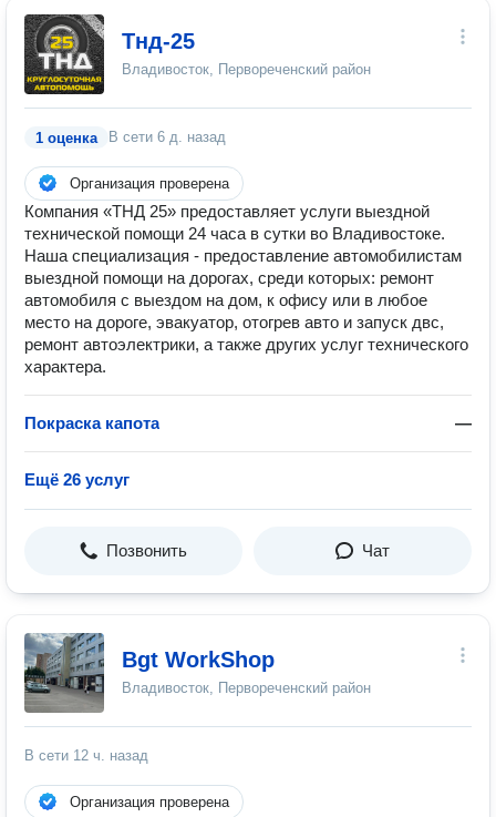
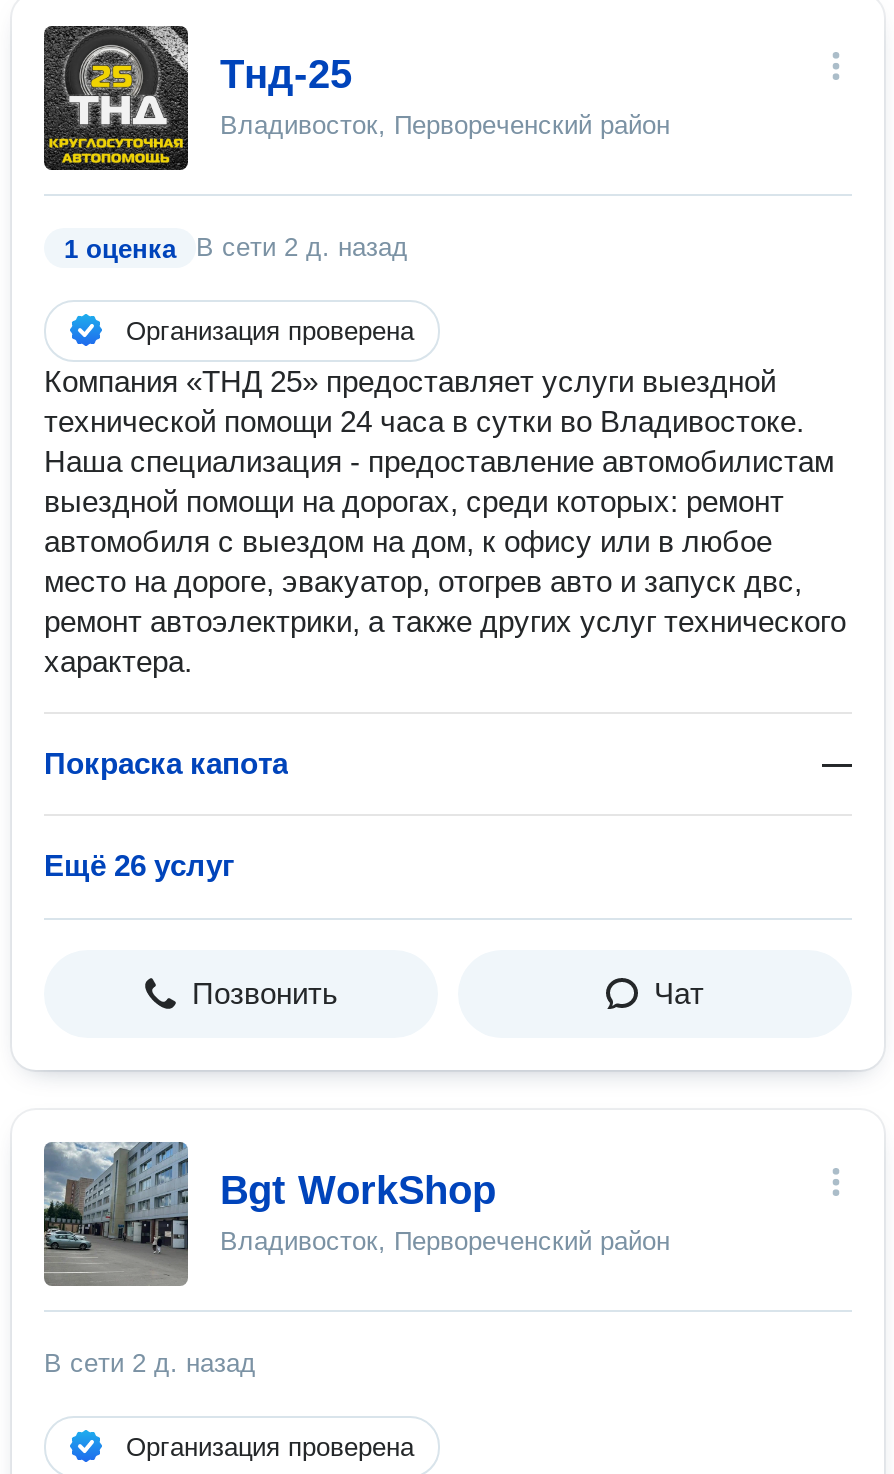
- 1 оценка В сети 6 д. назад
+ 1 оценка В сети 2 д. назад

- В сети 12 ч. назад
+ В сети 2 д. назад
